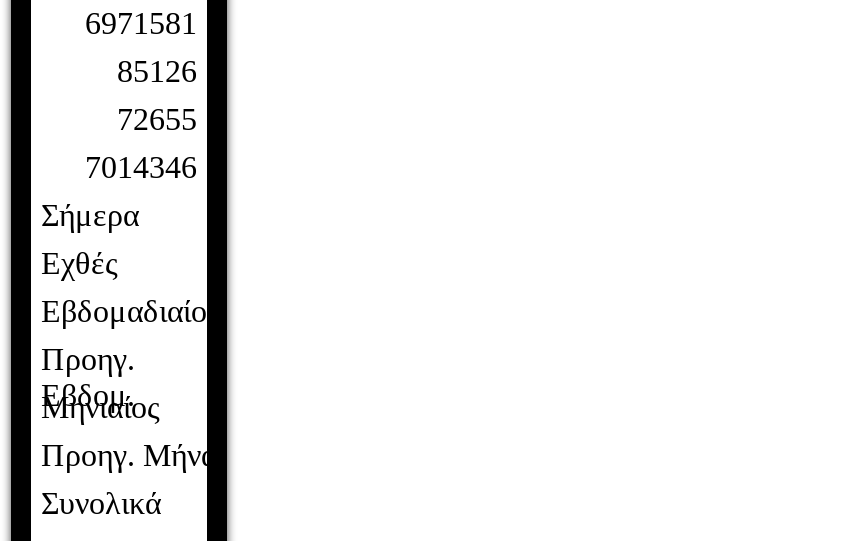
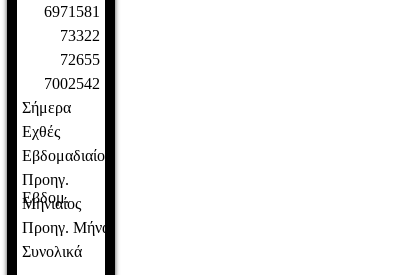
- 85126
+ 73322

- 7014346
+ 7002542
